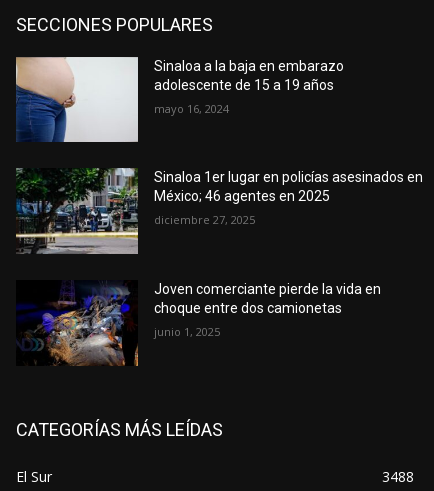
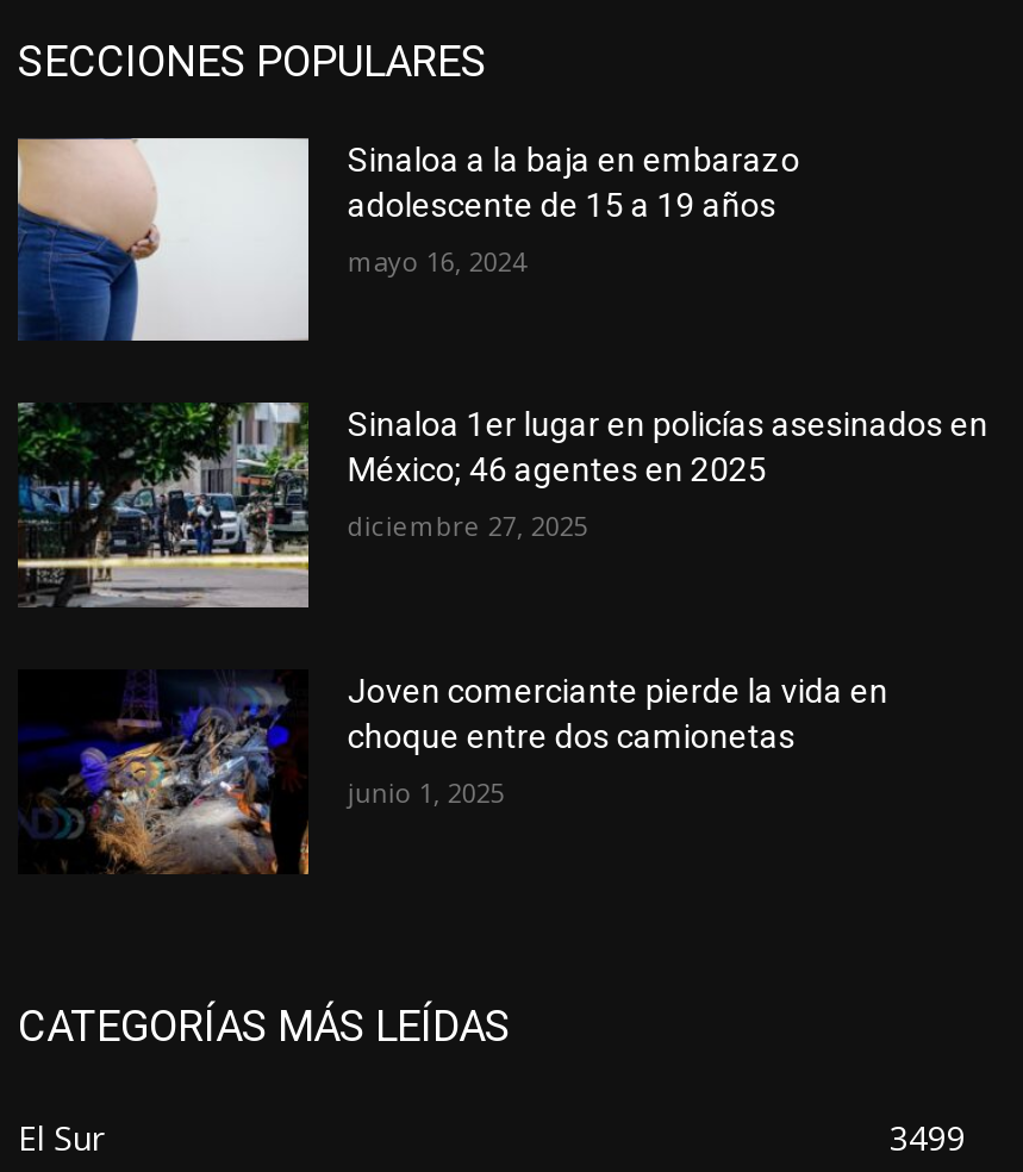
- 3488
+ 3499
